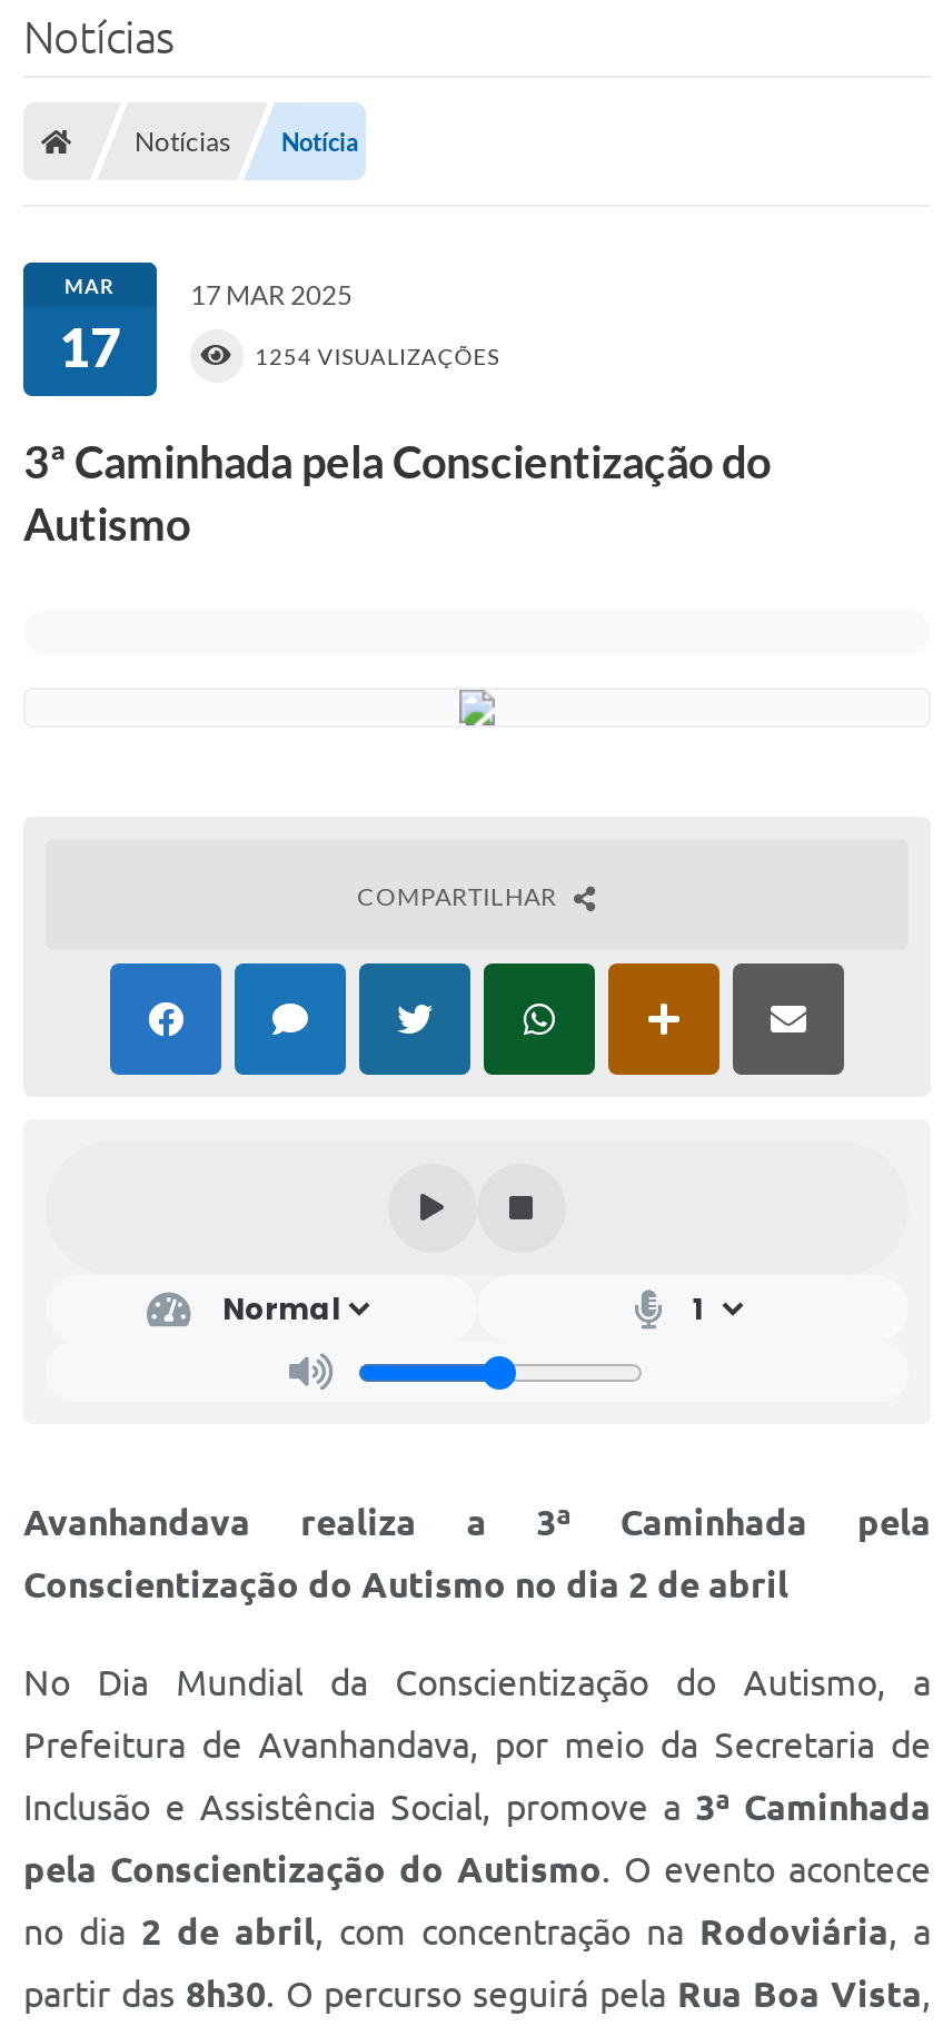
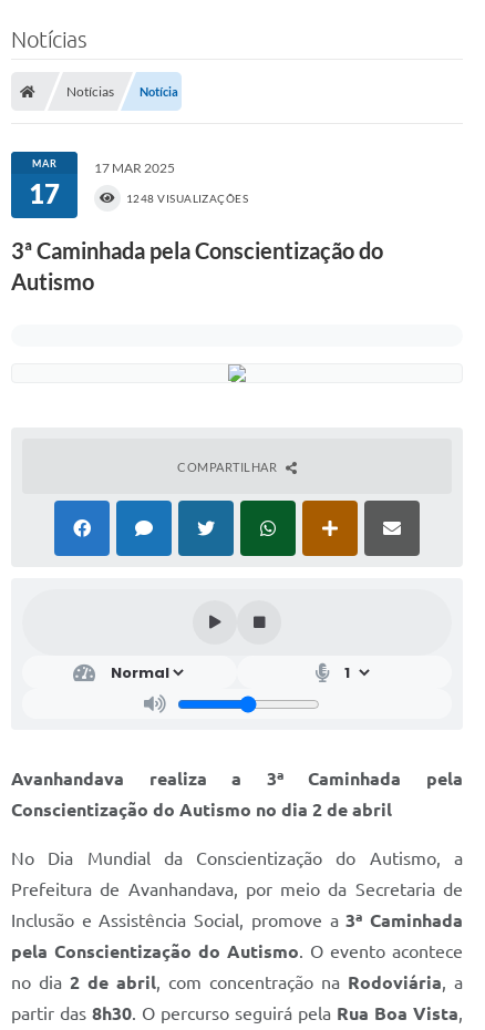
- 1254 VISUALIZAÇÕES
+ 1248 VISUALIZAÇÕES
